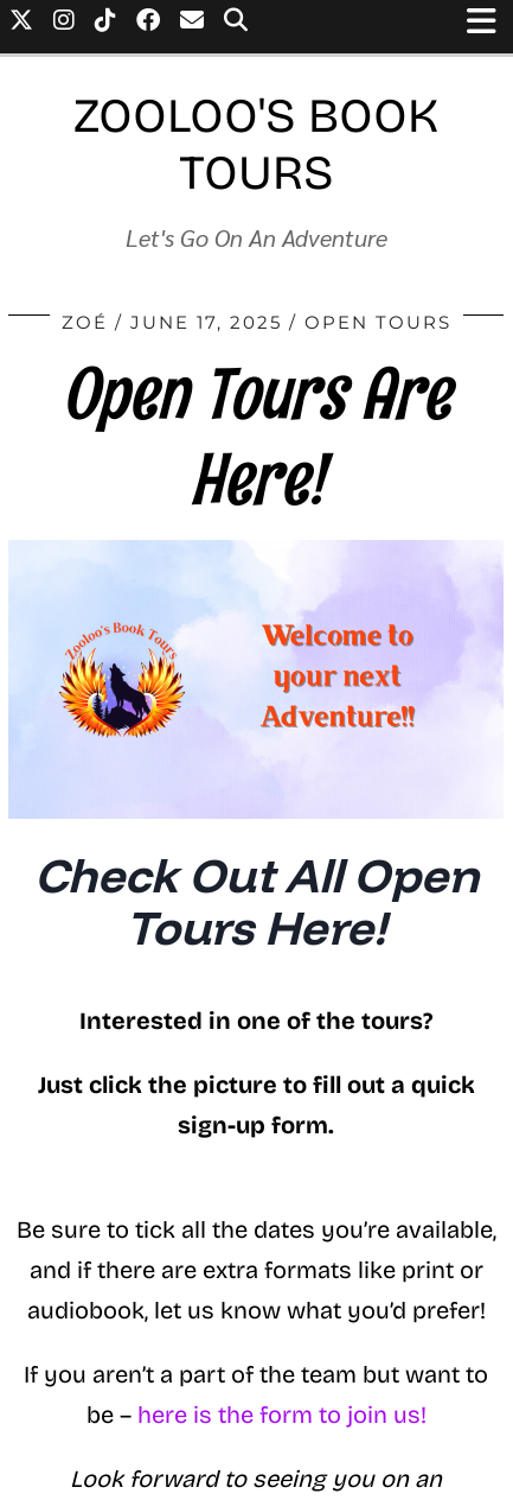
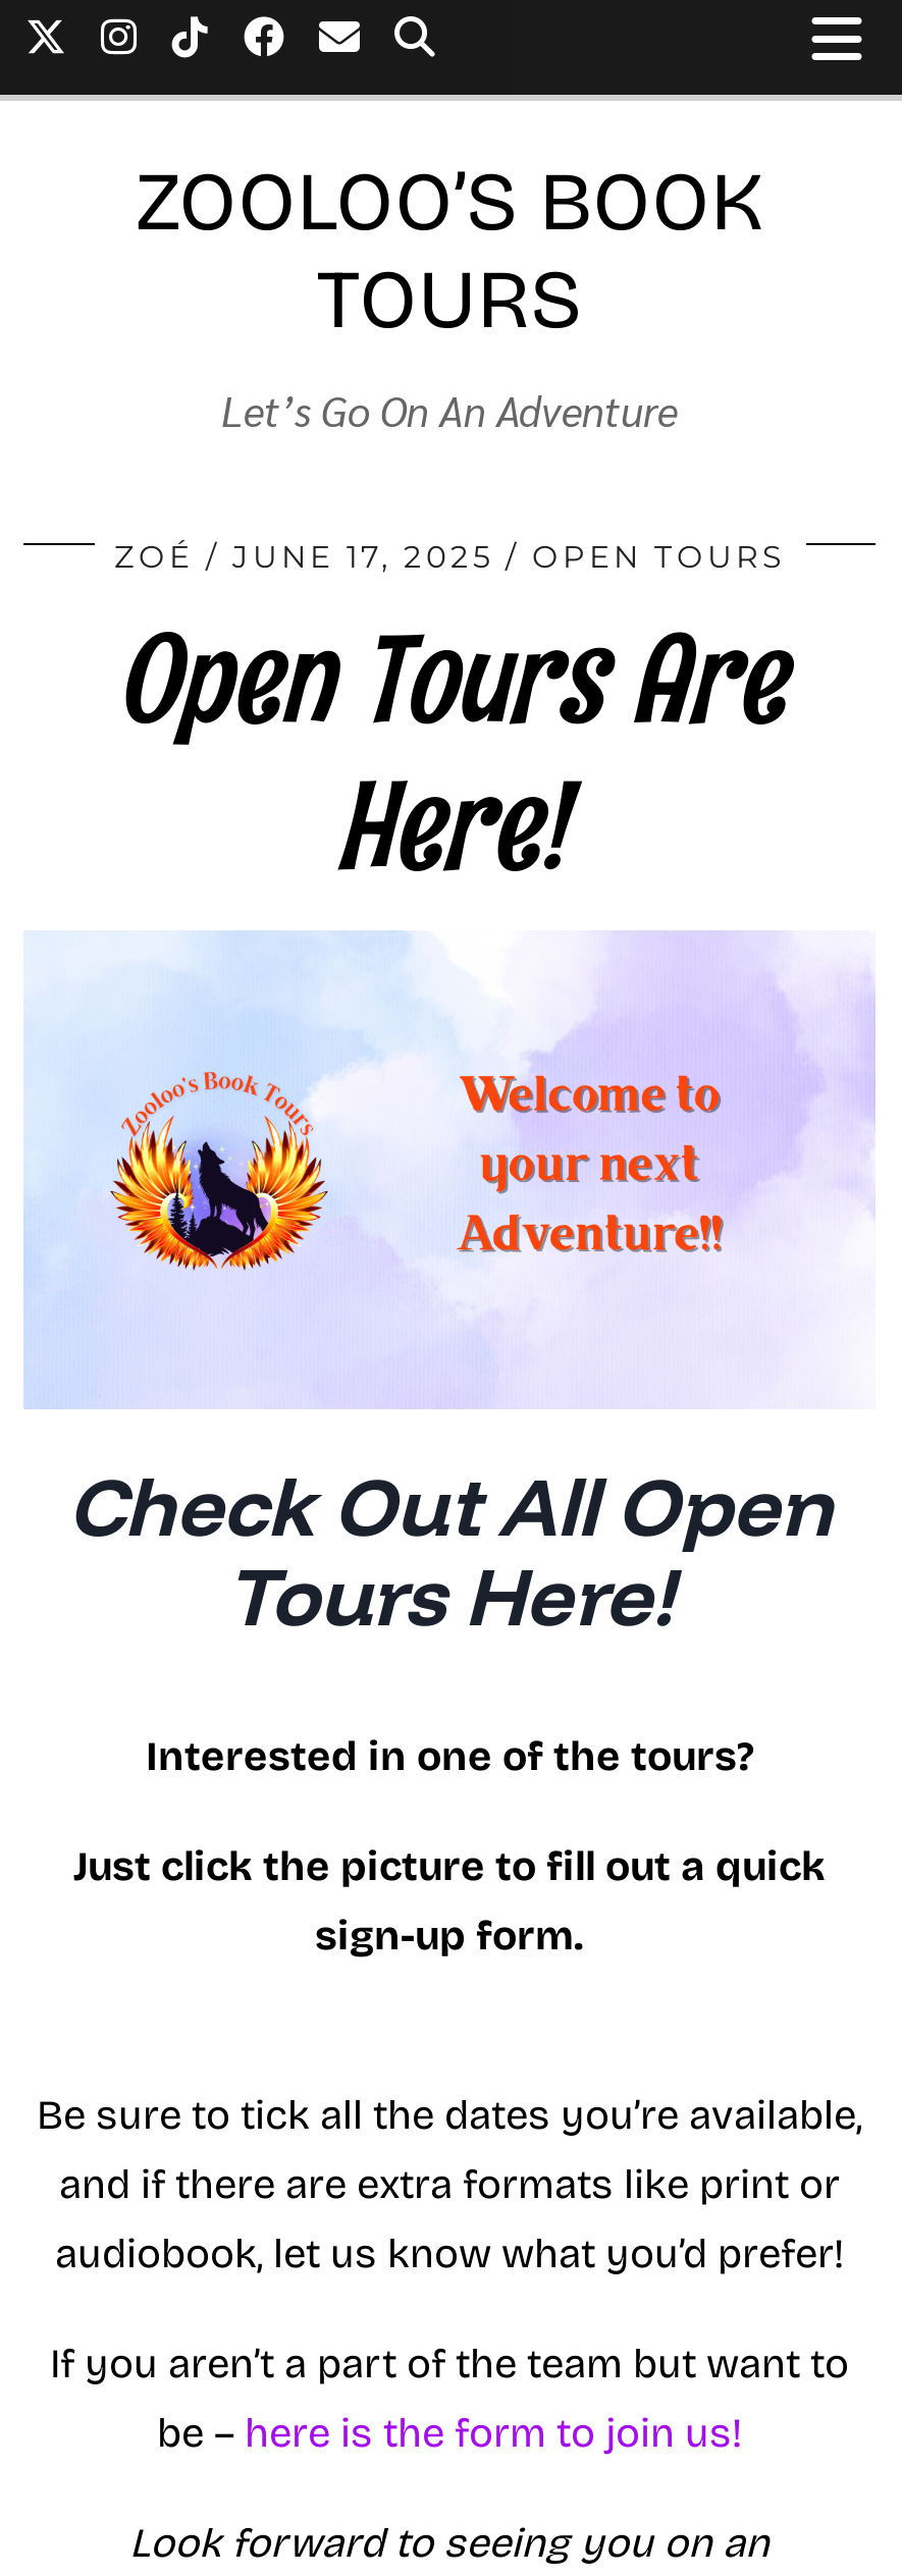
- ZOOLOO'S BOOK
+ ZOOLOO’S BOOK

- Let's Go On An Adventure
+ Let’s Go On An Adventure
